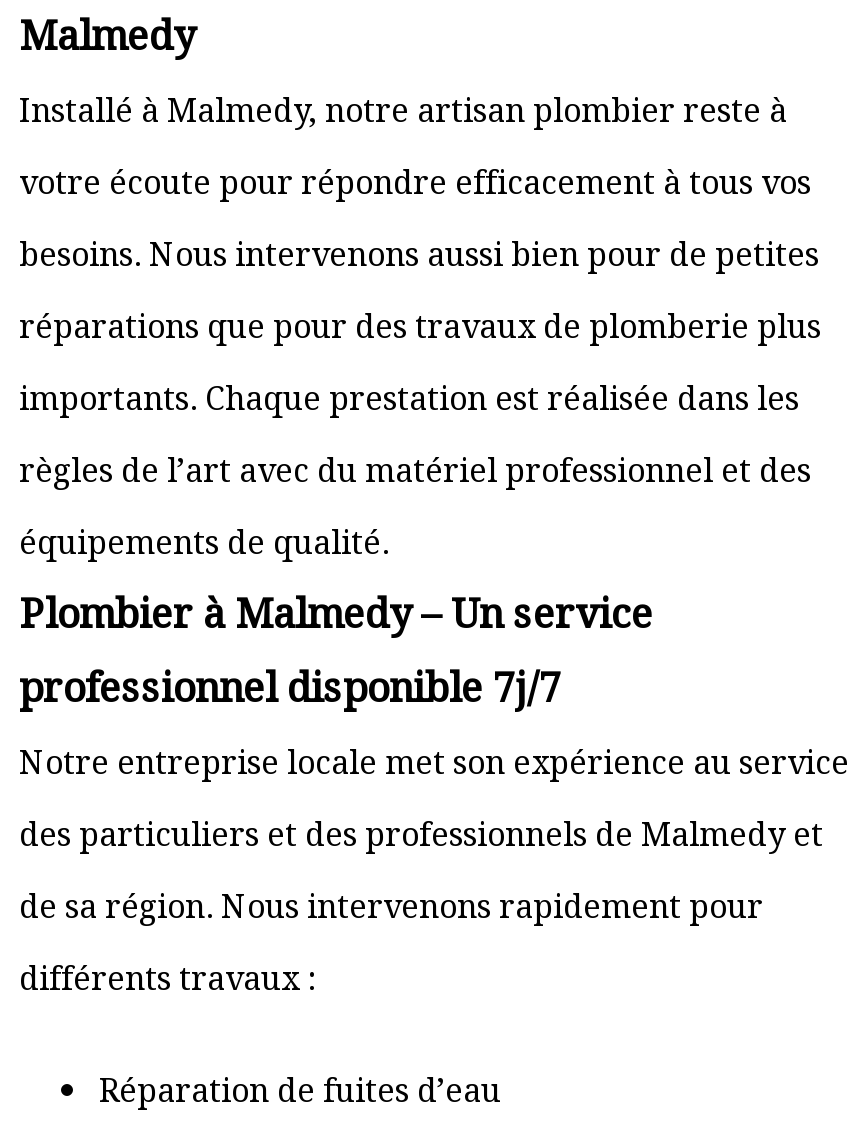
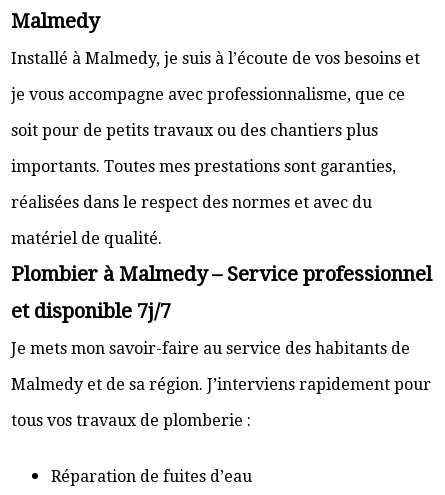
- Installé à Malmedy, notre artisan plombier reste à
- votre écoute pour répondre efficacement à tous vos
- besoins. Nous intervenons aussi bien pour de petites
- réparations que pour des travaux de plomberie plus
- importants. Chaque prestation est réalisée dans les
- règles de l’art avec du matériel professionnel et des
- équipements de qualité.
- Plombier à Malmedy – Un service
- professionnel disponible 7j/7
- Notre entreprise locale met son expérience au service
- des particuliers et des professionnels de Malmedy et
- de sa région. Nous intervenons rapidement pour
- différents travaux :
+ Installé à Malmedy, je suis à l’écoute de vos besoins et
+ je vous accompagne avec professionnalisme, que ce
+ soit pour de petits travaux ou des chantiers plus
+ importants. Toutes mes prestations sont garanties,
+ réalisées dans le respect des normes et avec du
+ matériel de qualité.
+ Plombier à Malmedy – Service professionnel
+ et disponible 7j/7
+ Je mets mon savoir-faire au service des habitants de
+ Malmedy et de sa région. J’interviens rapidement pour
+ tous vos travaux de plomberie :
